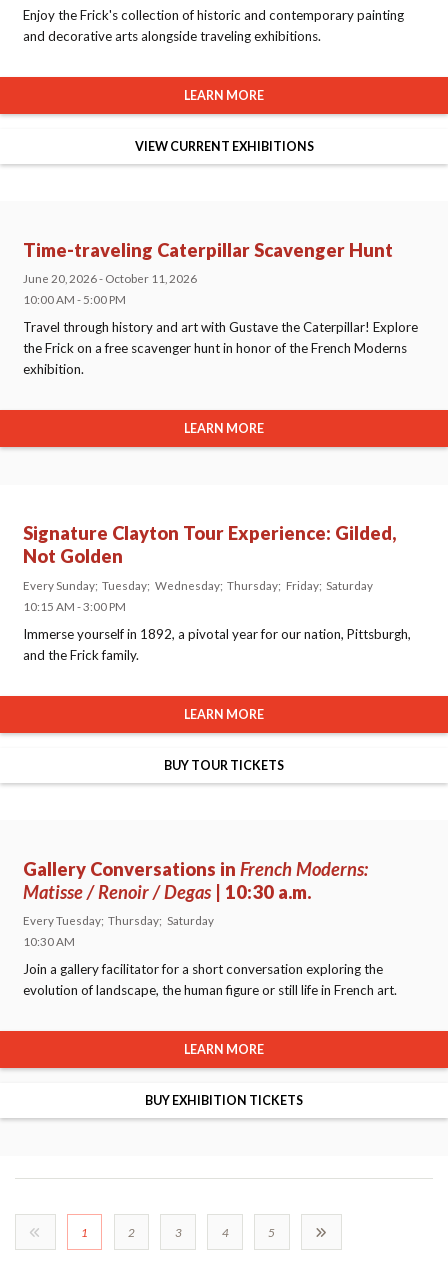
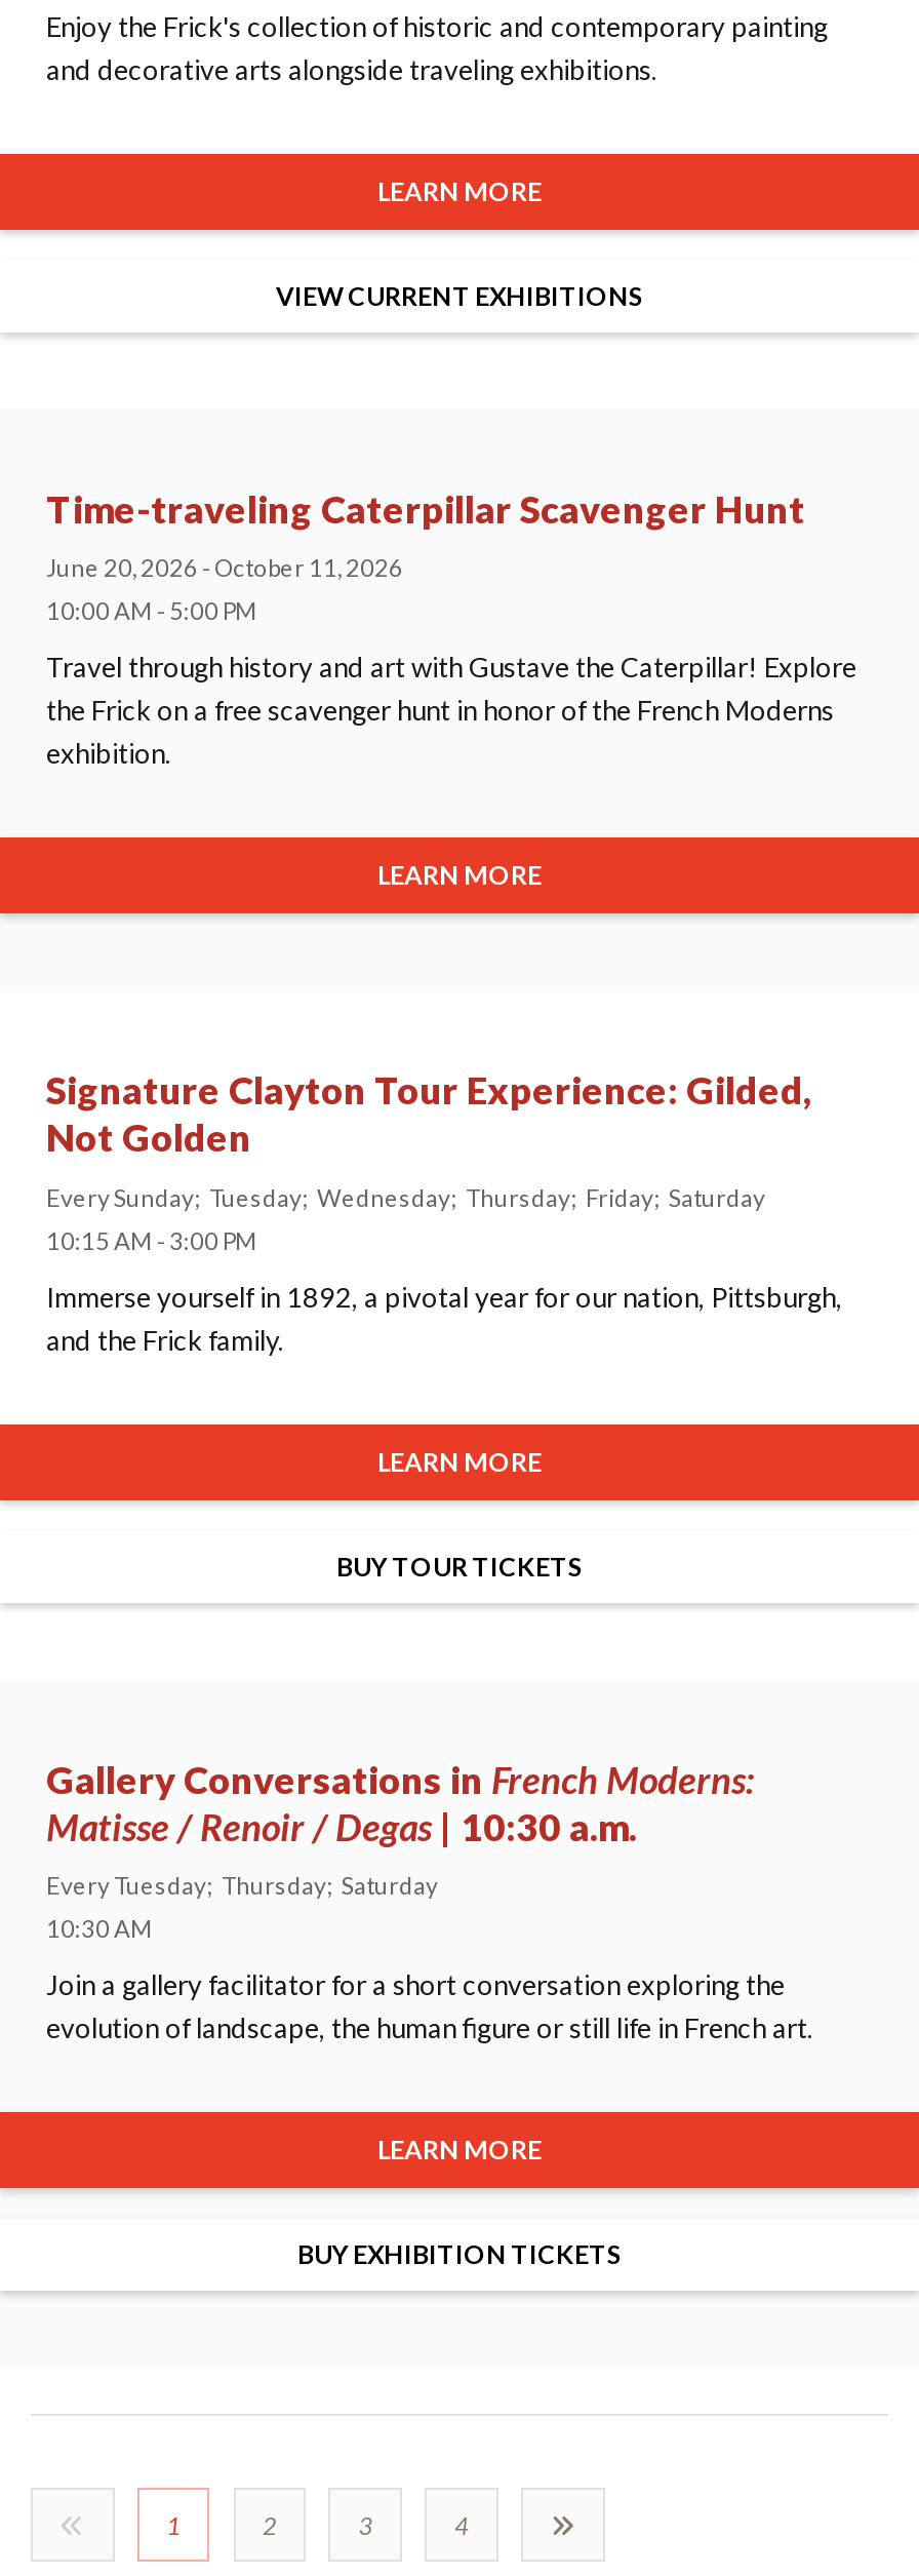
- 5
